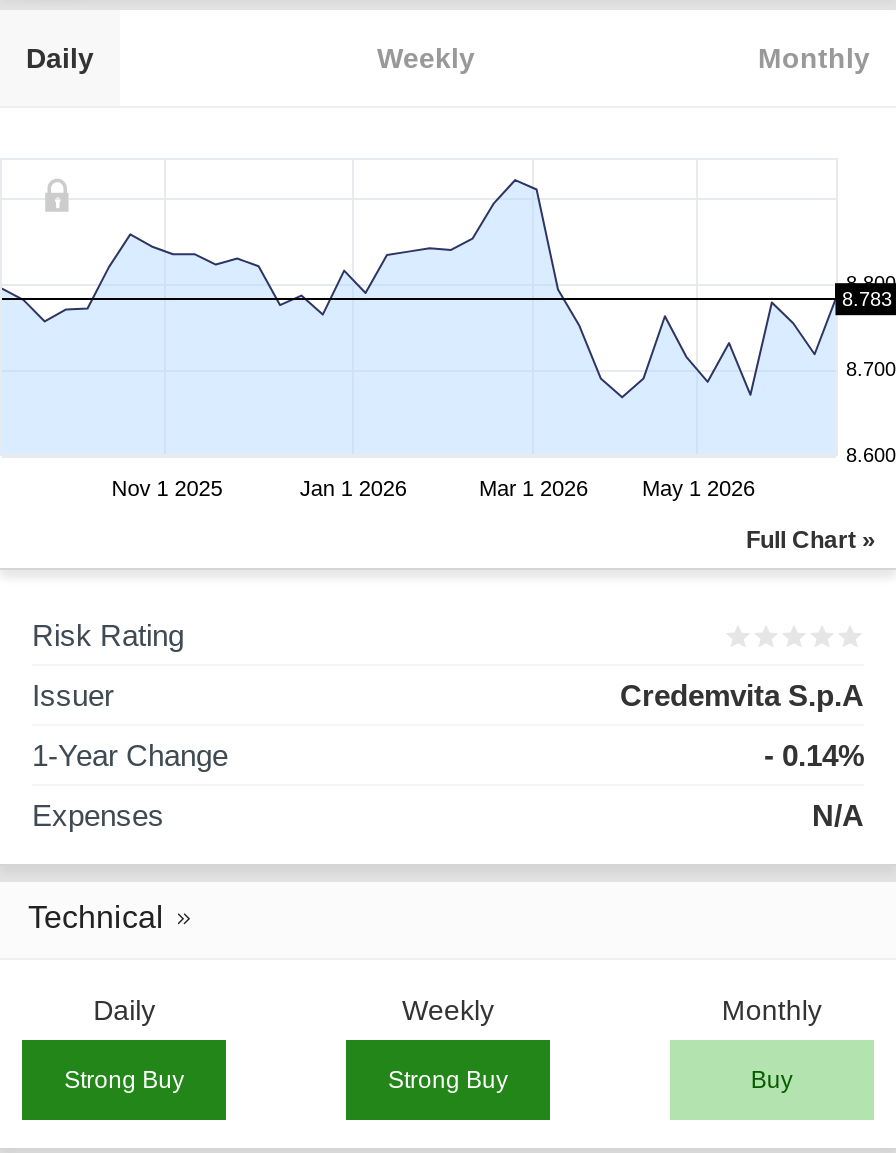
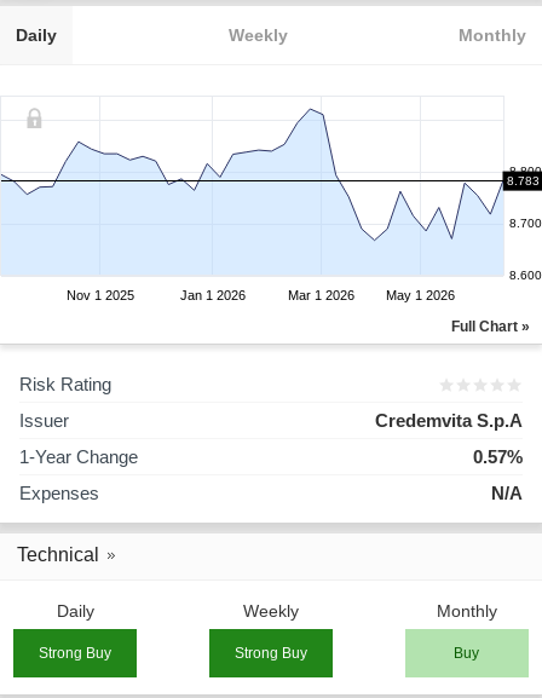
- - 0.14%
+ 0.57%
